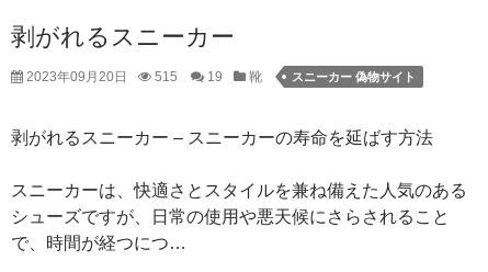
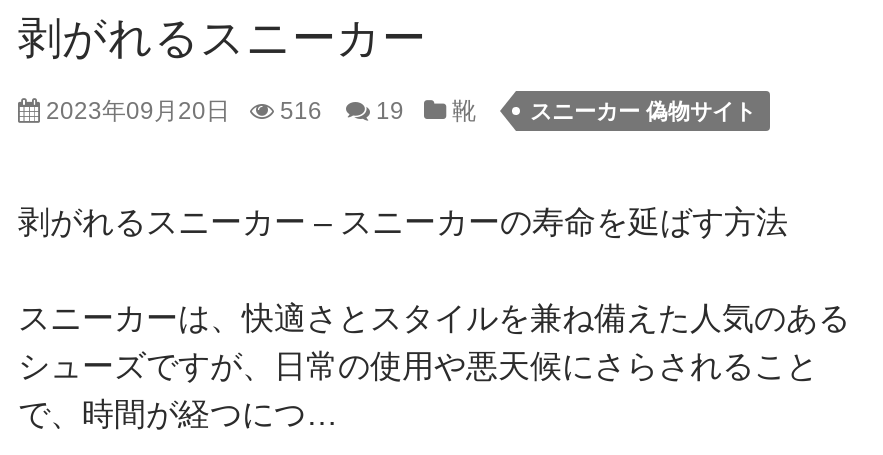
- 515
+ 516
